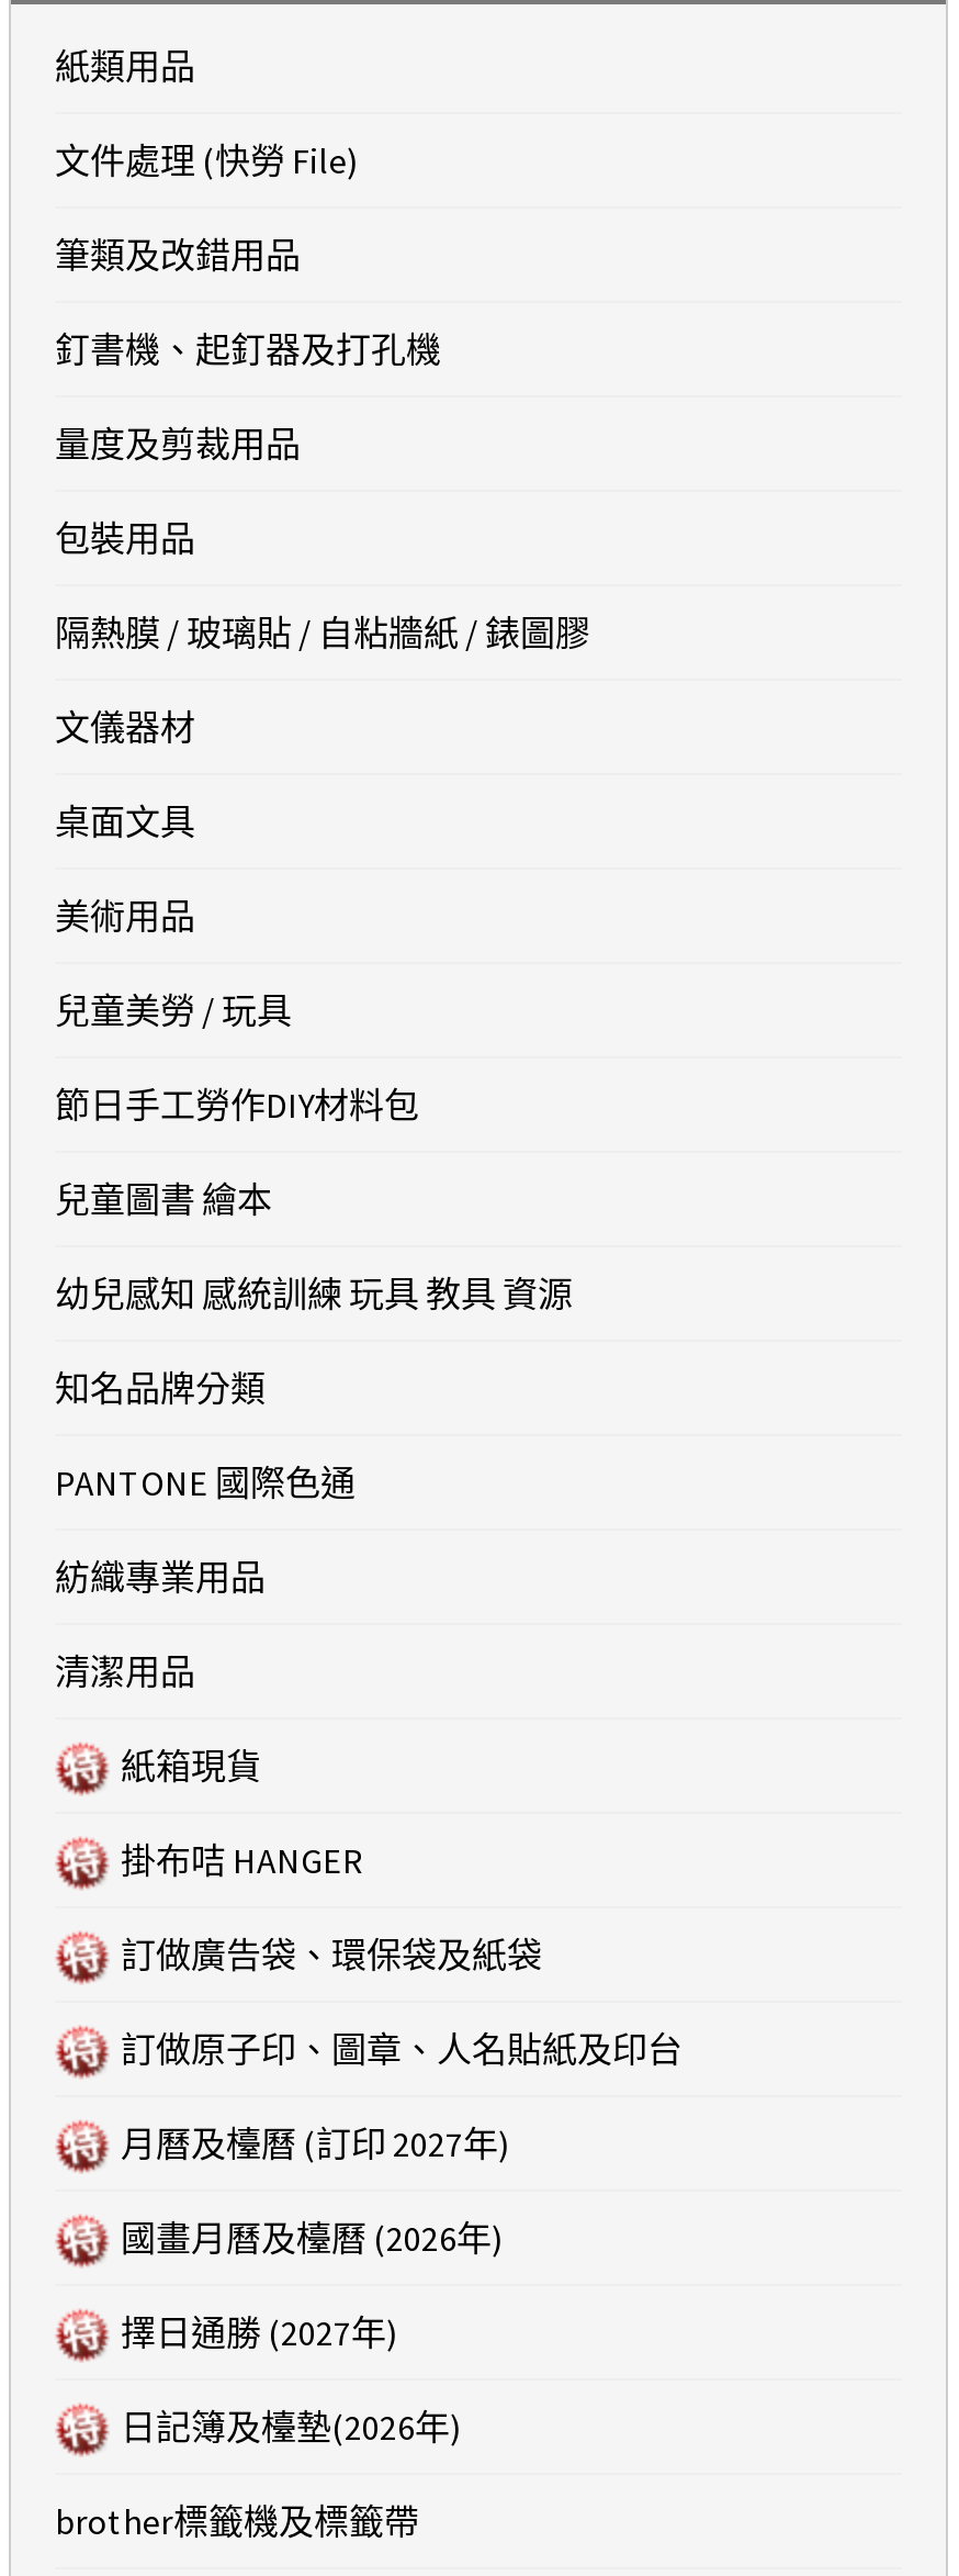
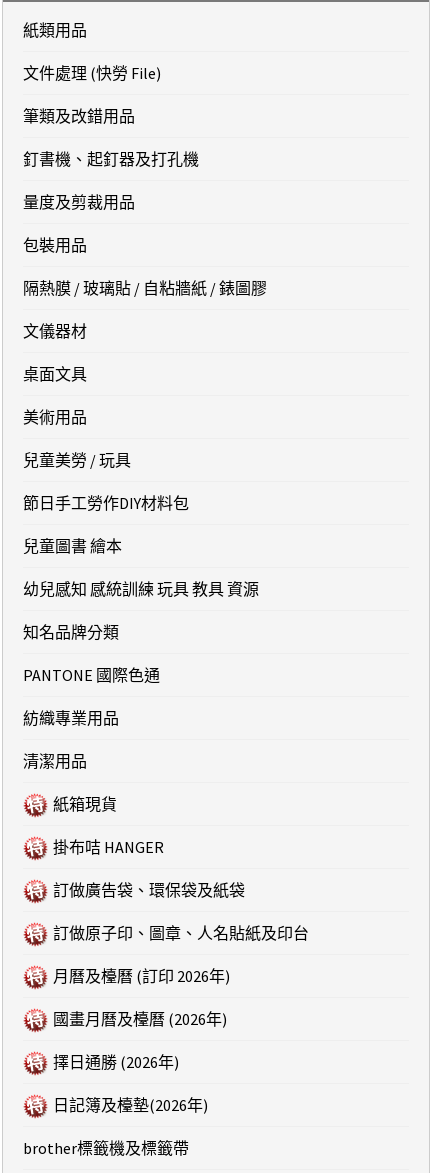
- 月曆及檯曆 (訂印 2027年)
+ 月曆及檯曆 (訂印 2026年)

- 擇日通勝 (2027年)
+ 擇日通勝 (2026年)
